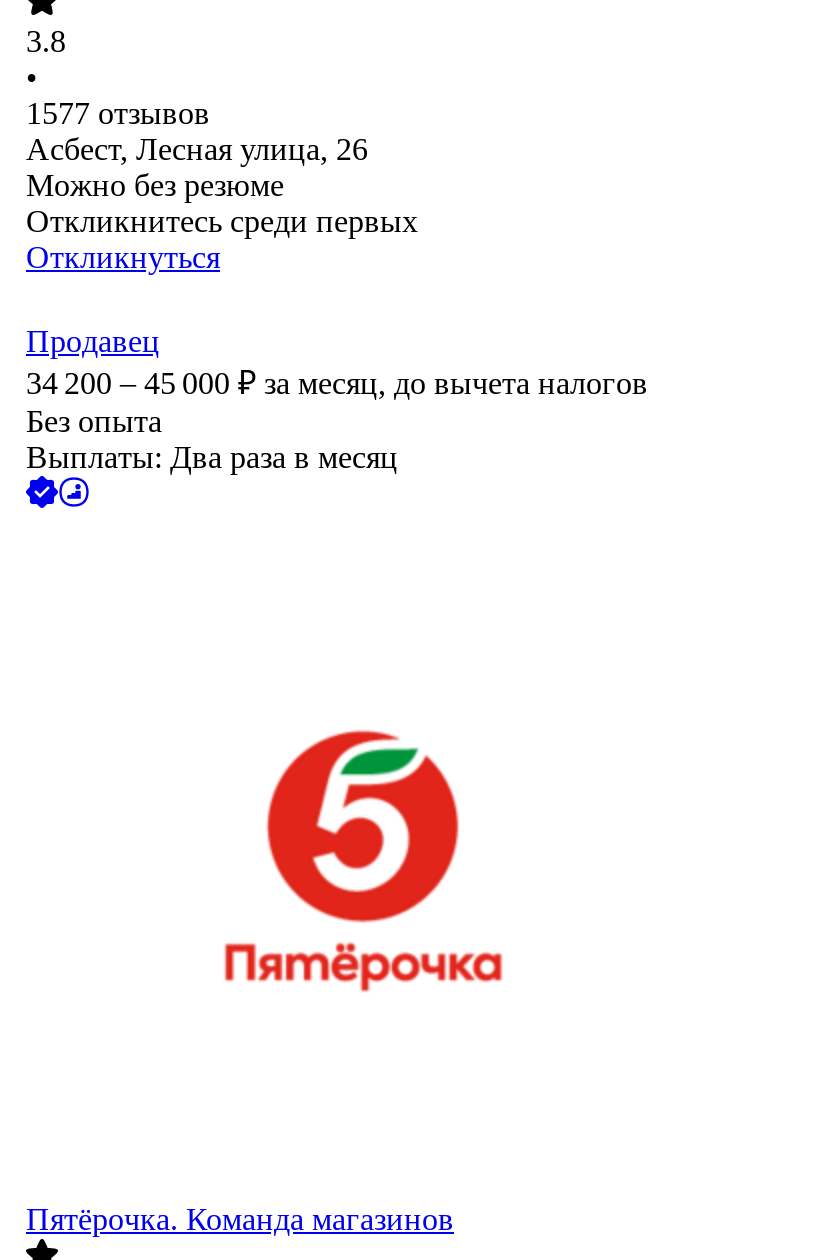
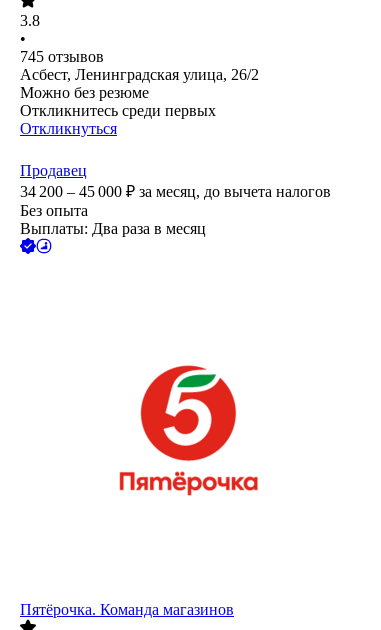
- 1577 отзывов
+ 745 отзывов

- Асбест, Лесная улица, 26
+ Асбест, Ленинградская улица, 26/2
